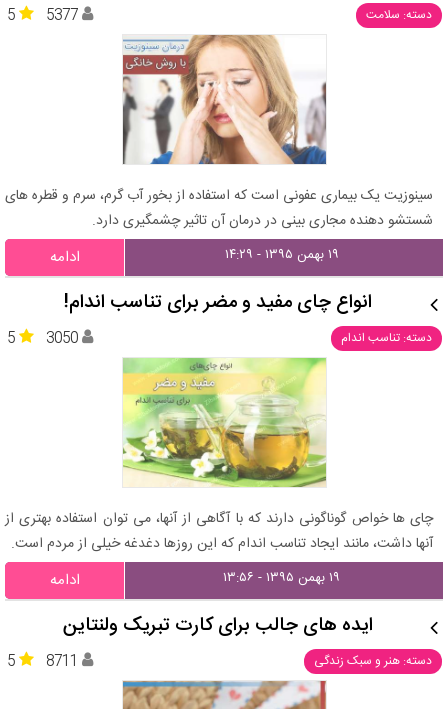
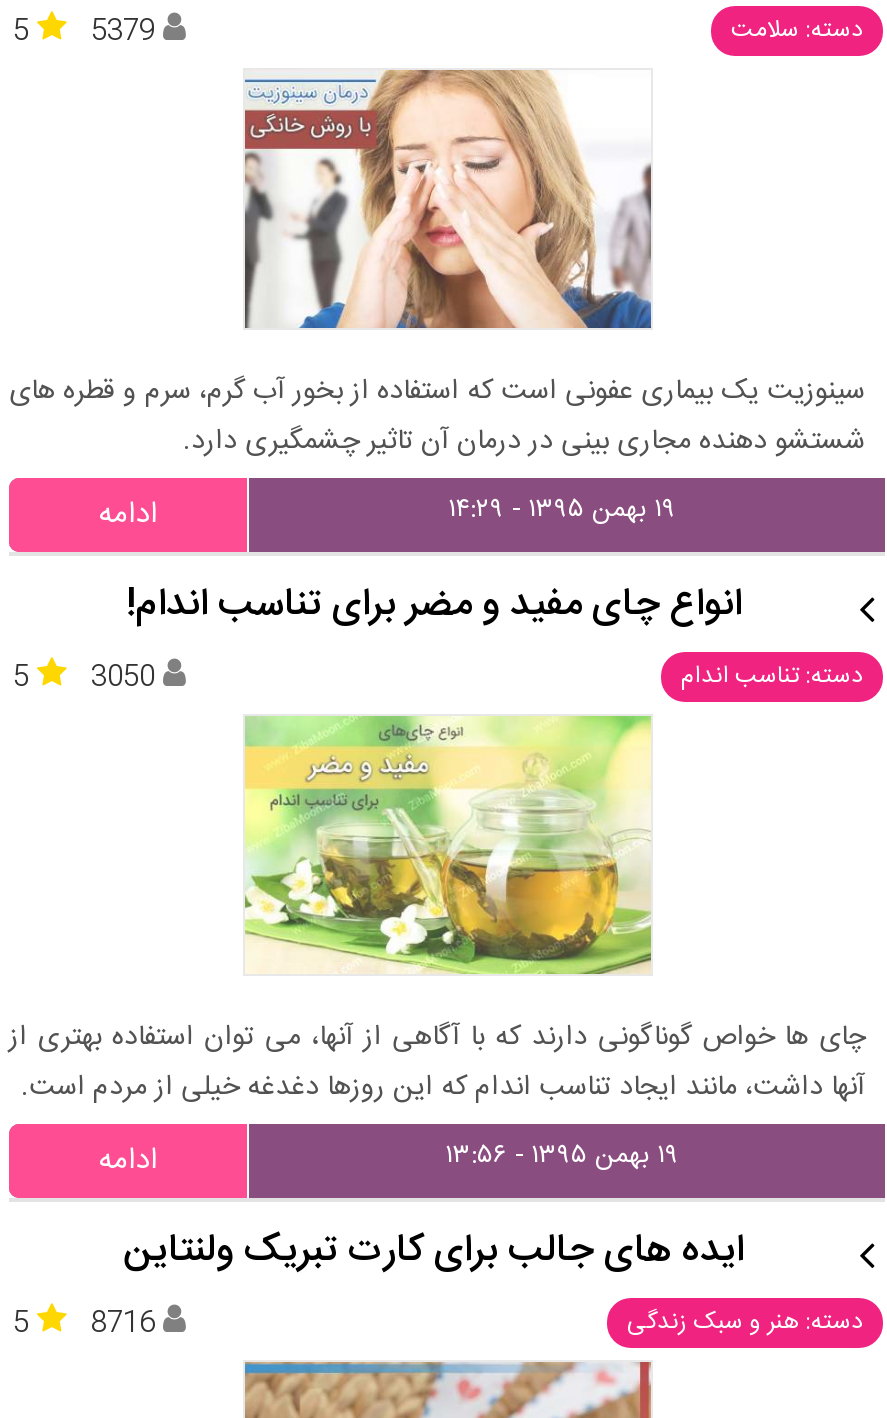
- 5 5377
+ 5 5379

- 5 8711
+ 5 8716
